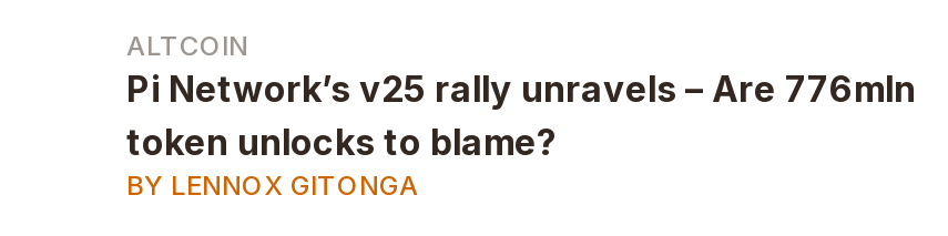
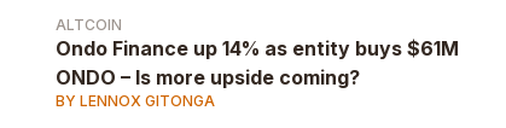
- Pi Network’s v25 rally unravels – Are 776mln
- token unlocks to blame?
+ Ondo Finance up 14% as entity buys $61M
+ ONDO – Is more upside coming?
